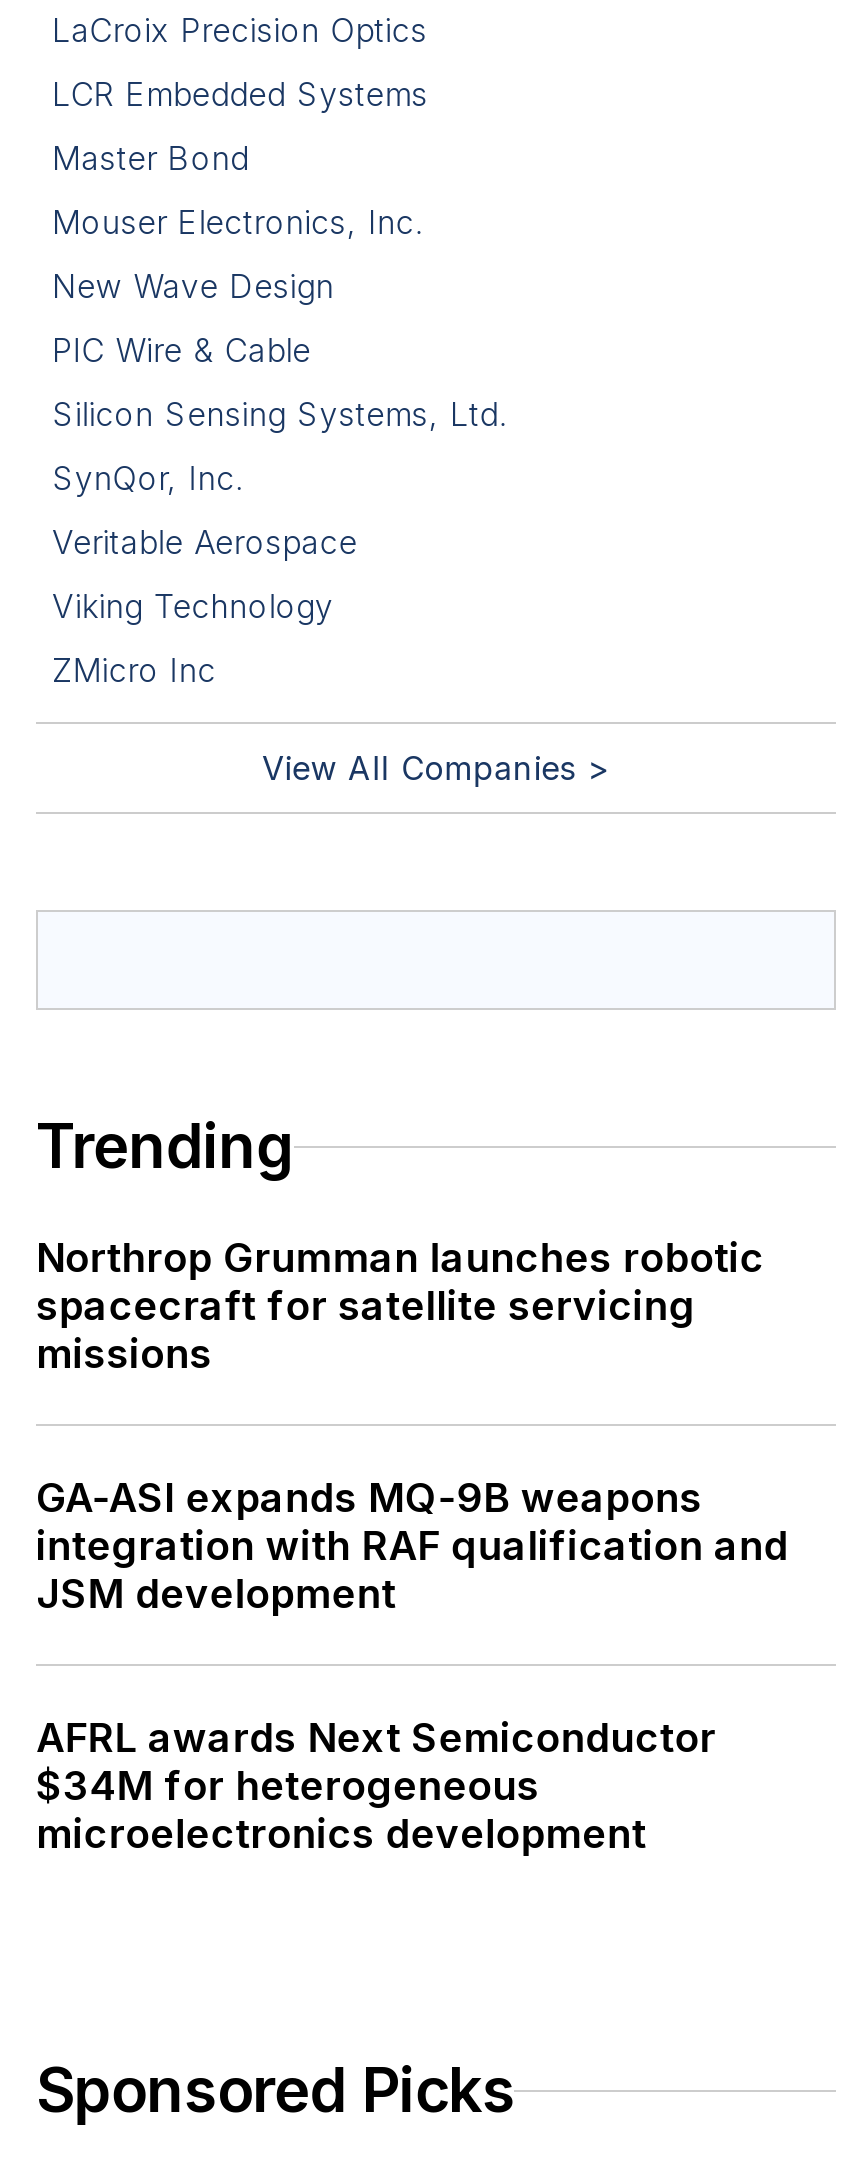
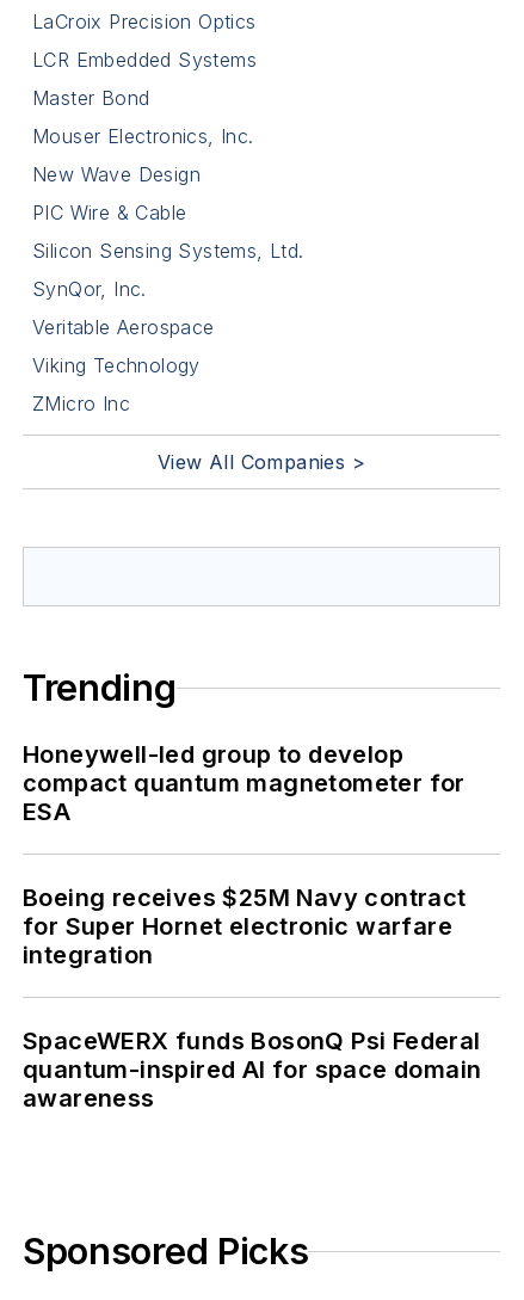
- Northrop Grumman launches robotic
- spacecraft for satellite servicing
- missions
+ Honeywell-led group to develop
+ compact quantum magnetometer for
+ ESA

- GA-ASI expands MQ-9B weapons
- integration with RAF qualification and
- JSM development
+ Boeing receives $25M Navy contract
+ for Super Hornet electronic warfare
+ integration

- AFRL awards Next Semiconductor
- $34M for heterogeneous
- microelectronics development
+ SpaceWERX funds BosonQ Psi Federal
+ quantum-inspired AI for space domain
+ awareness
